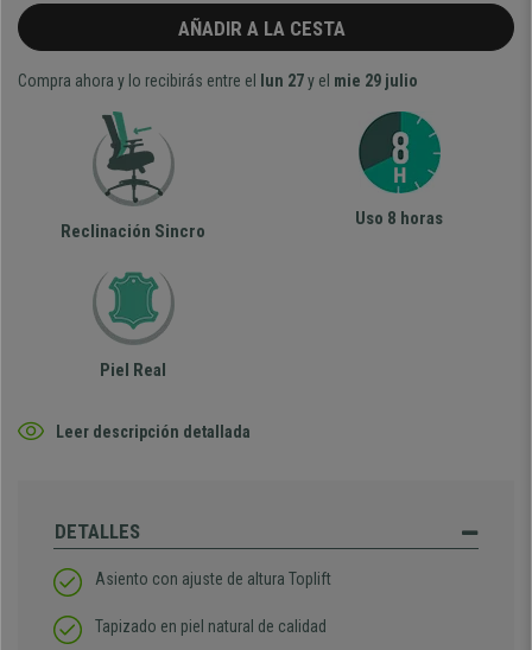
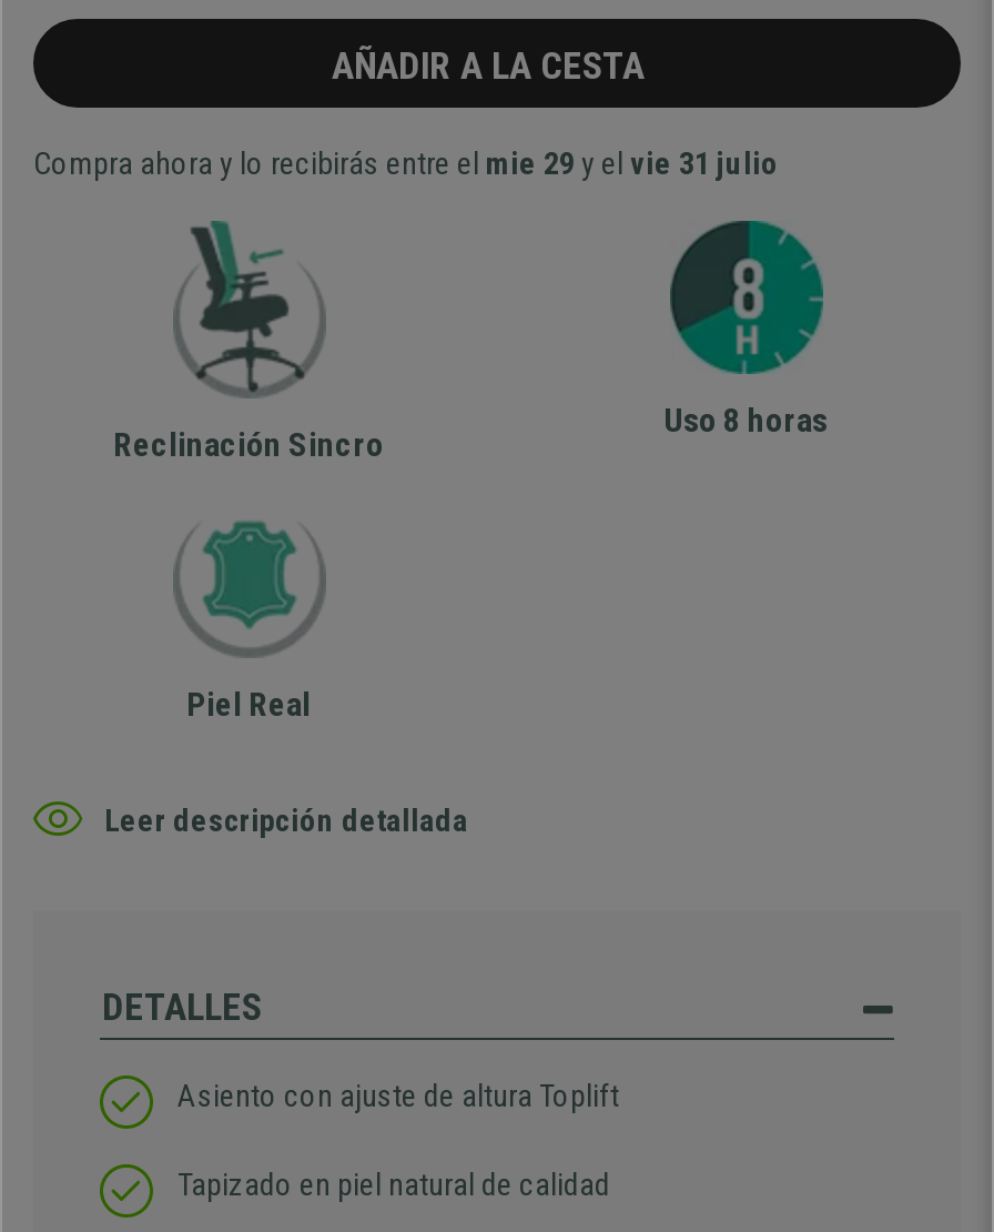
- Compra ahora y lo recibirás entre el lun 27 y el mie 29 julio
+ Compra ahora y lo recibirás entre el mie 29 y el vie 31 julio
